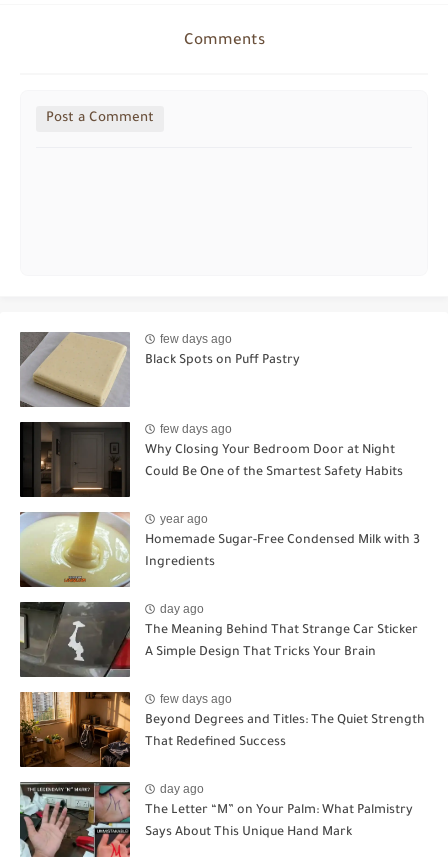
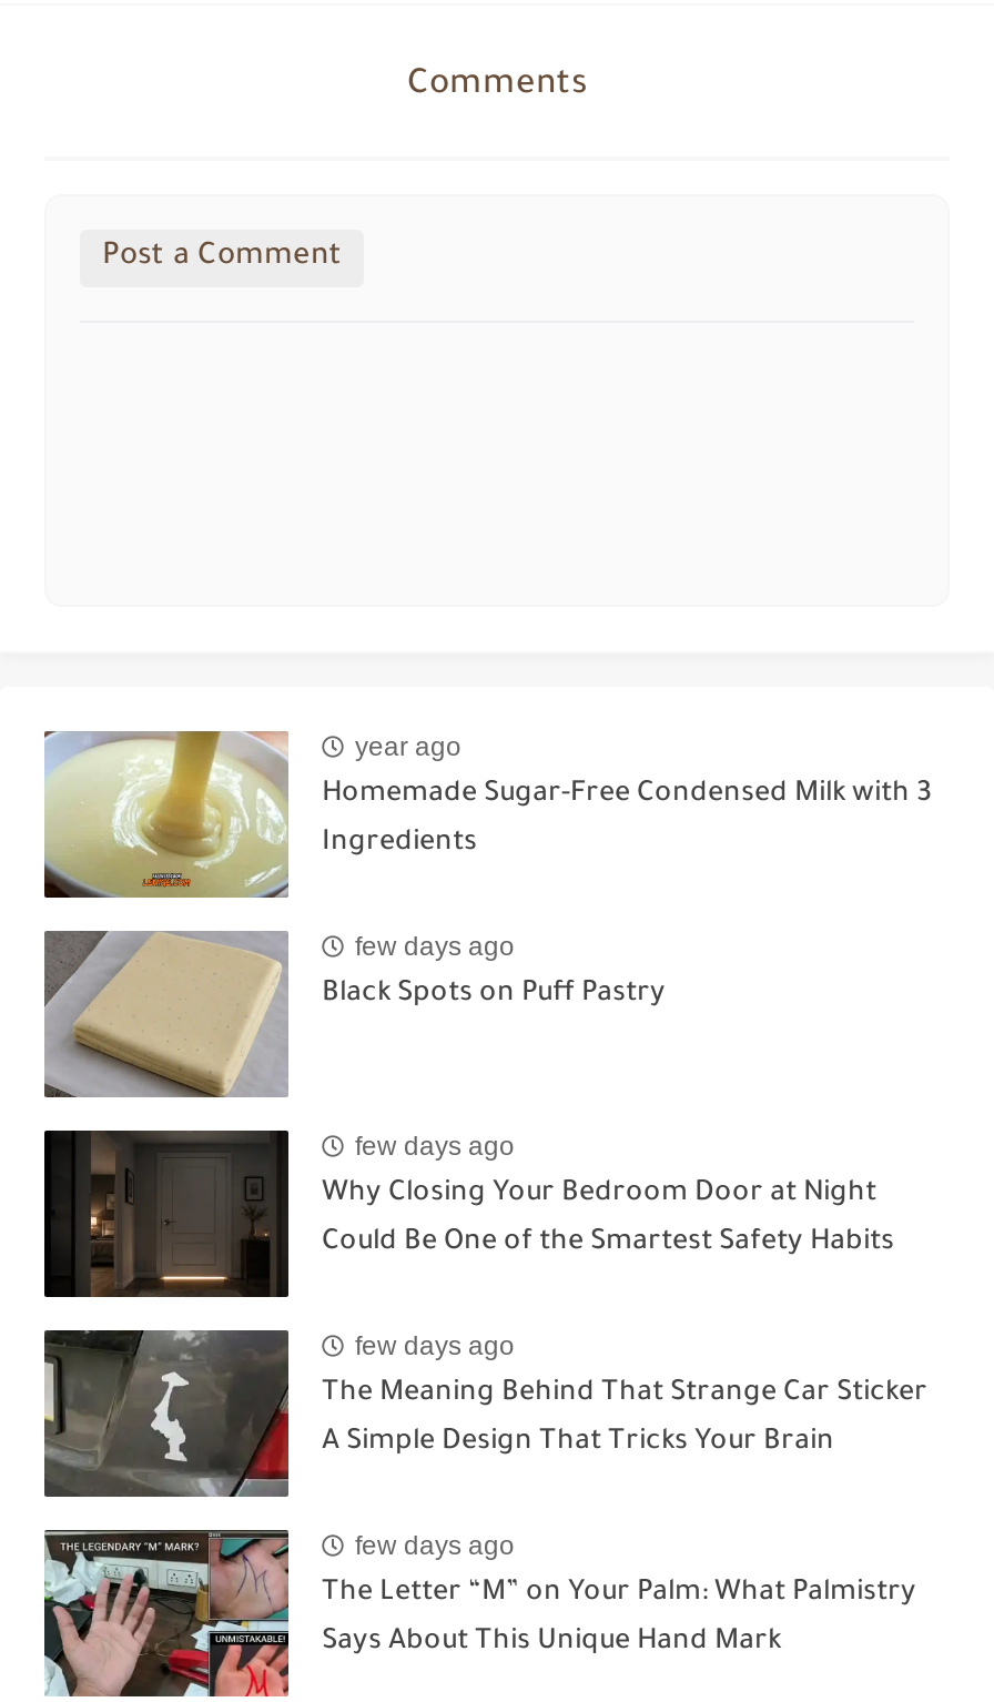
moved down: [image] | few days ago | Black Spots on Puff Pastry | few days ago | Why Closing Your Bedroom Door at Night | Could Be One of the Smartest Safety Habits

moved up: [image] | year ago | Homemade Sugar-Free Condensed Milk with 3 | Ingredients

- day ago
+ few days ago

- [image]
- Beyond Degrees and Titles: The Quiet Strength
- That Redefined Success
- day ago
